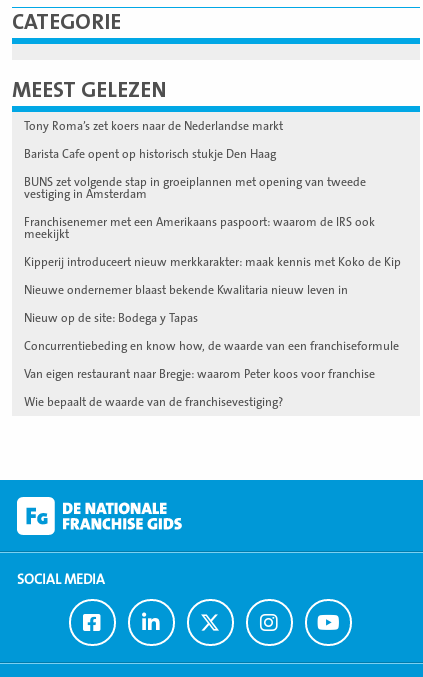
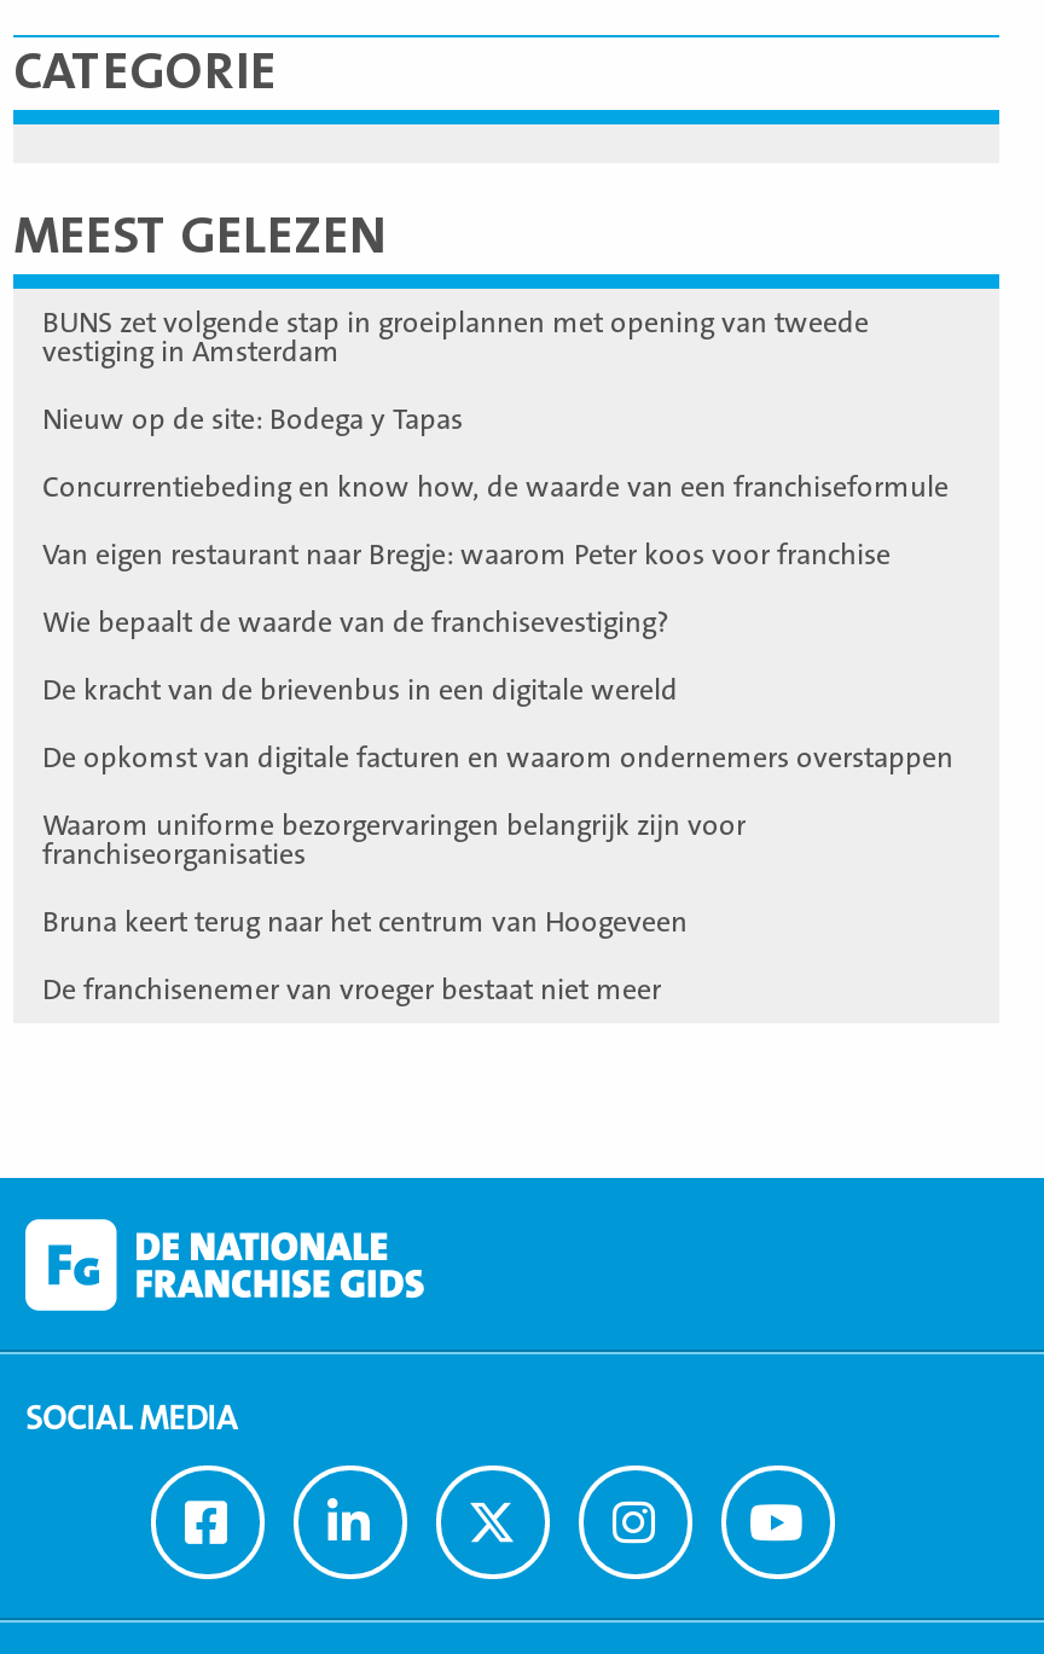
- Tony Roma’s zet koers naar de Nederlandse markt
- Barista Cafe opent op historisch stukje Den Haag

moved up: BUNS zet volgende stap in groeiplannen met opening van tweede | vestiging in Amsterdam

- Franchisenemer met een Amerikaans paspoort: waarom de IRS ook
- meekijkt
- Kipperij introduceert nieuw merkkarakter: maak kennis met Koko de Kip
- Nieuwe ondernemer blaast bekende Kwalitaria nieuw leven in

moved up: Nieuw op de site: Bodega y Tapas | Concurrentiebeding en know how, de waarde van een franchiseformule | Van eigen restaurant naar Bregje: waarom Peter koos voor franchise | Wie bepaalt de waarde van de franchisevestiging?

+ De kracht van de brievenbus in een digitale wereld
+ De opkomst van digitale facturen en waarom ondernemers overstappen
+ Waarom uniforme bezorgervaringen belangrijk zijn voor
+ franchiseorganisaties
+ Bruna keert terug naar het centrum van Hoogeveen
+ De franchisenemer van vroeger bestaat niet meer
